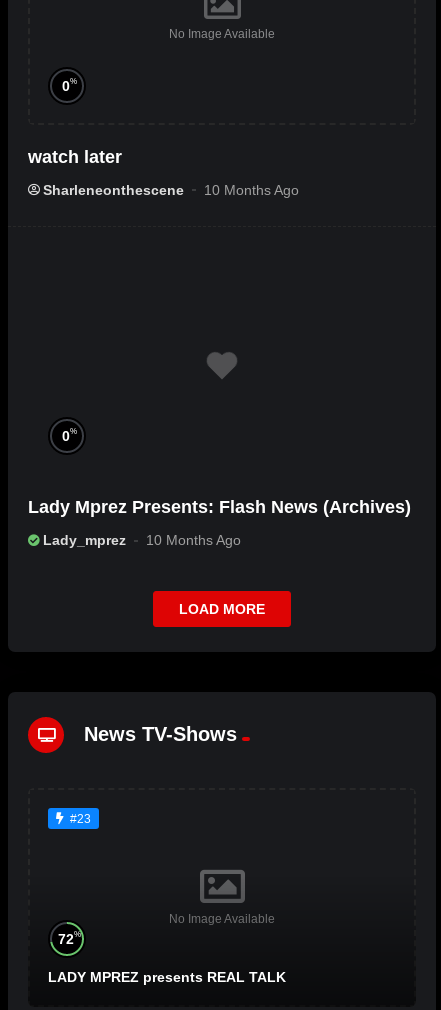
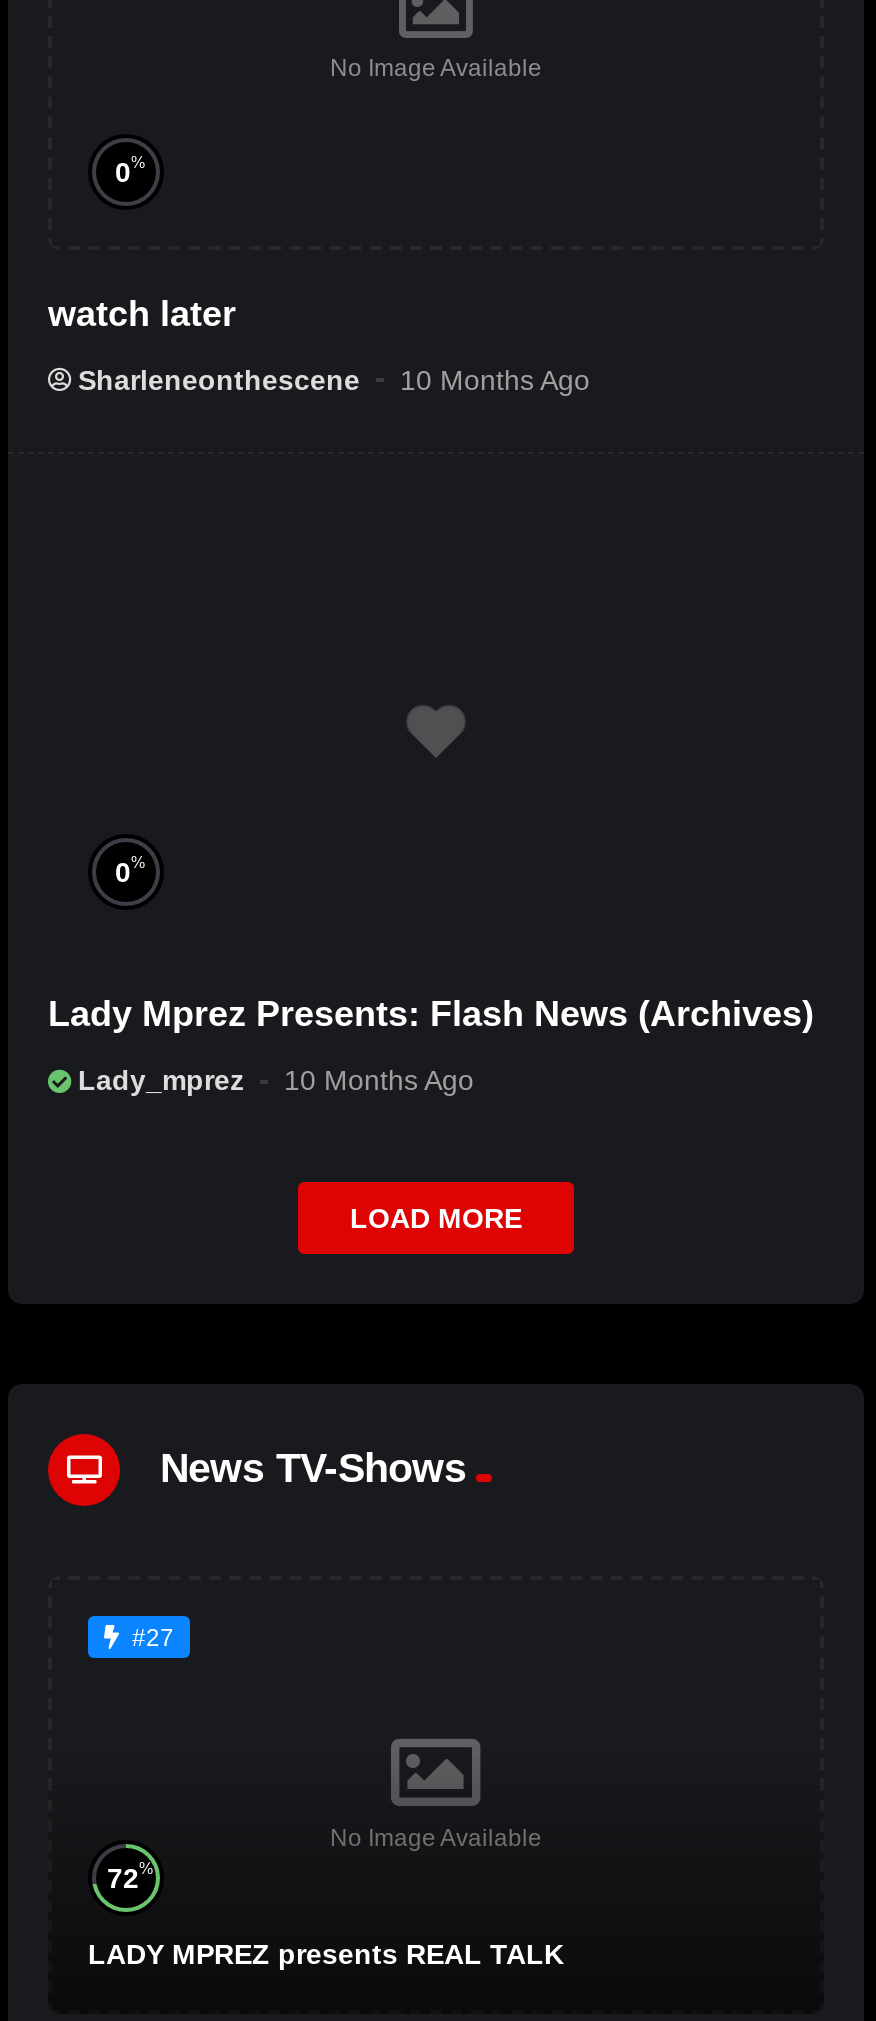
- #23
+ #27
